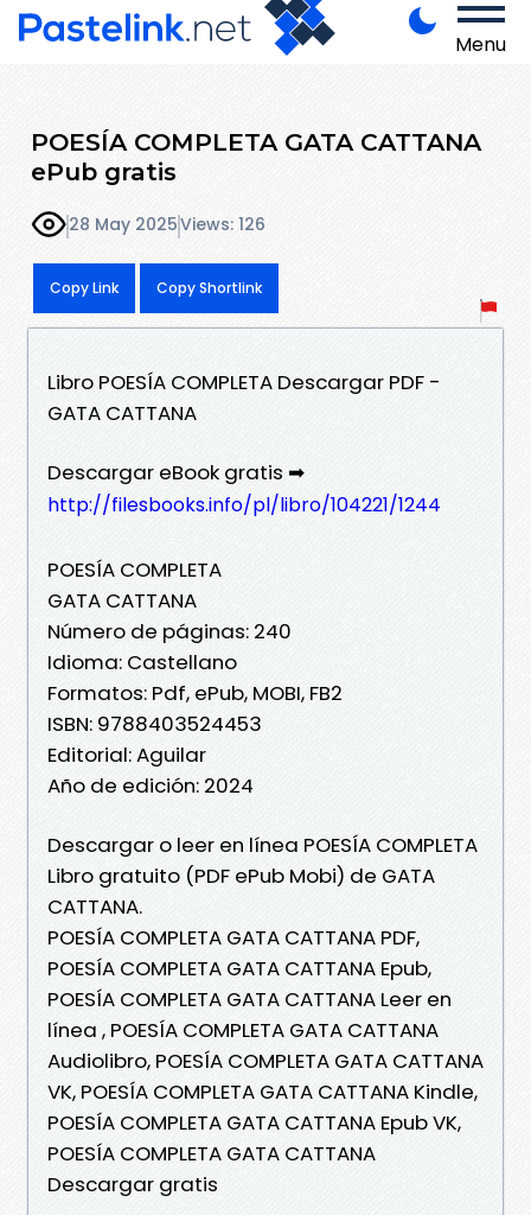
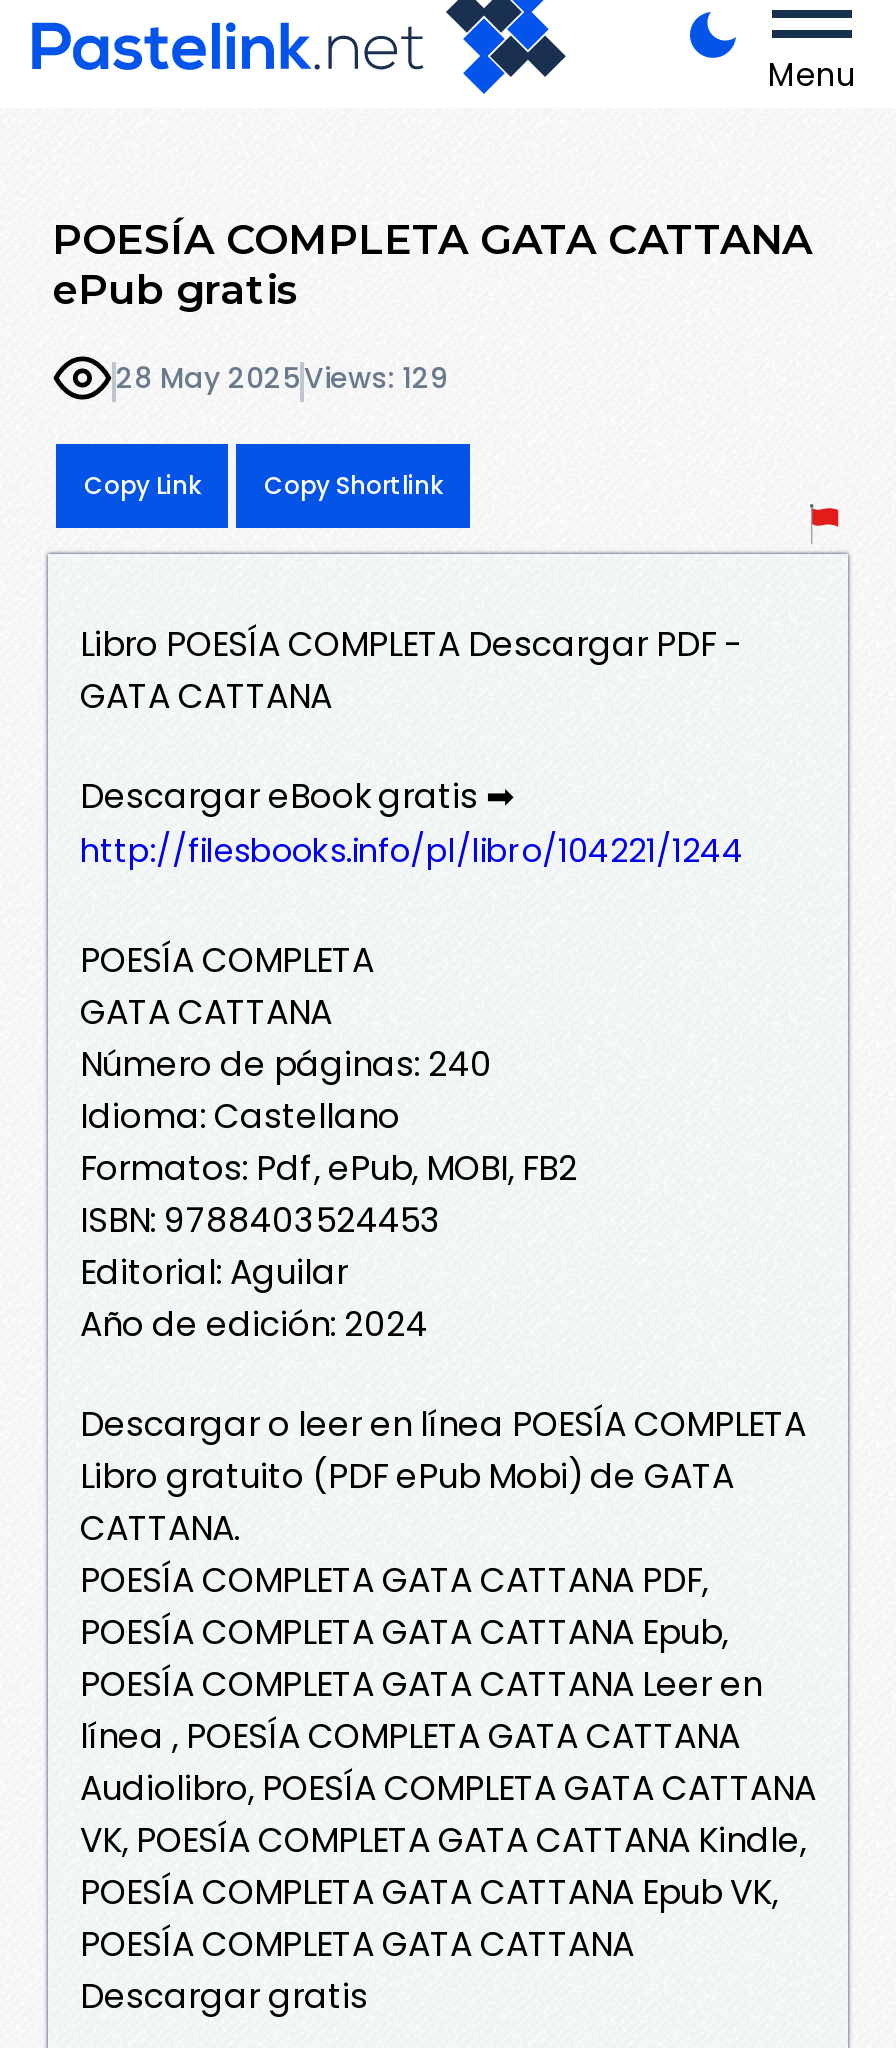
- 28 May 2025 Views: 126
+ 28 May 2025 Views: 129
